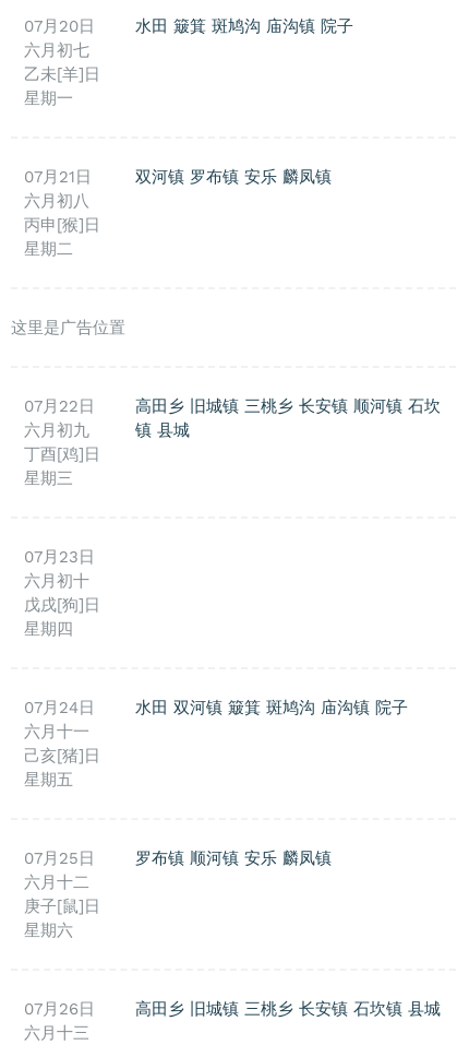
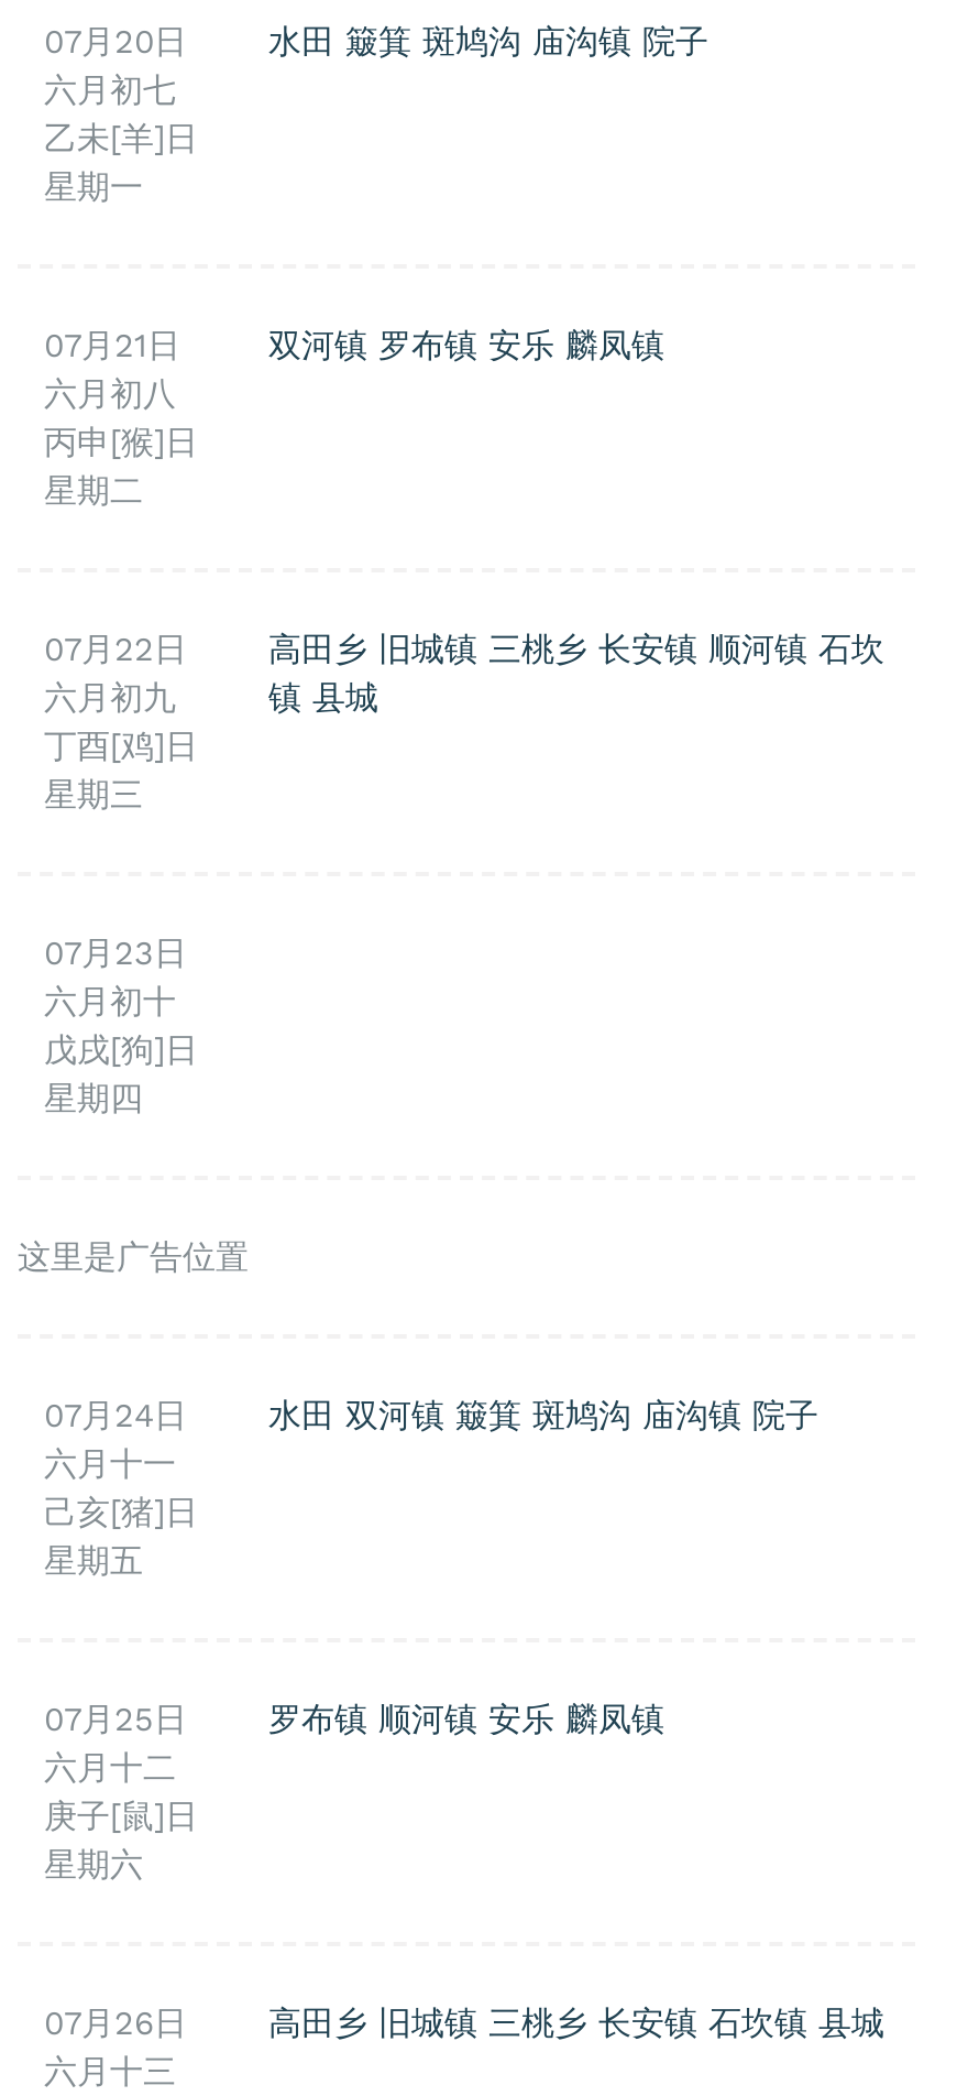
moved down: 这里是广告位置

moved up: 07月22日 | 六月初九 | 丁酉[鸡]日 | ... | 六月初十 | 星期四
